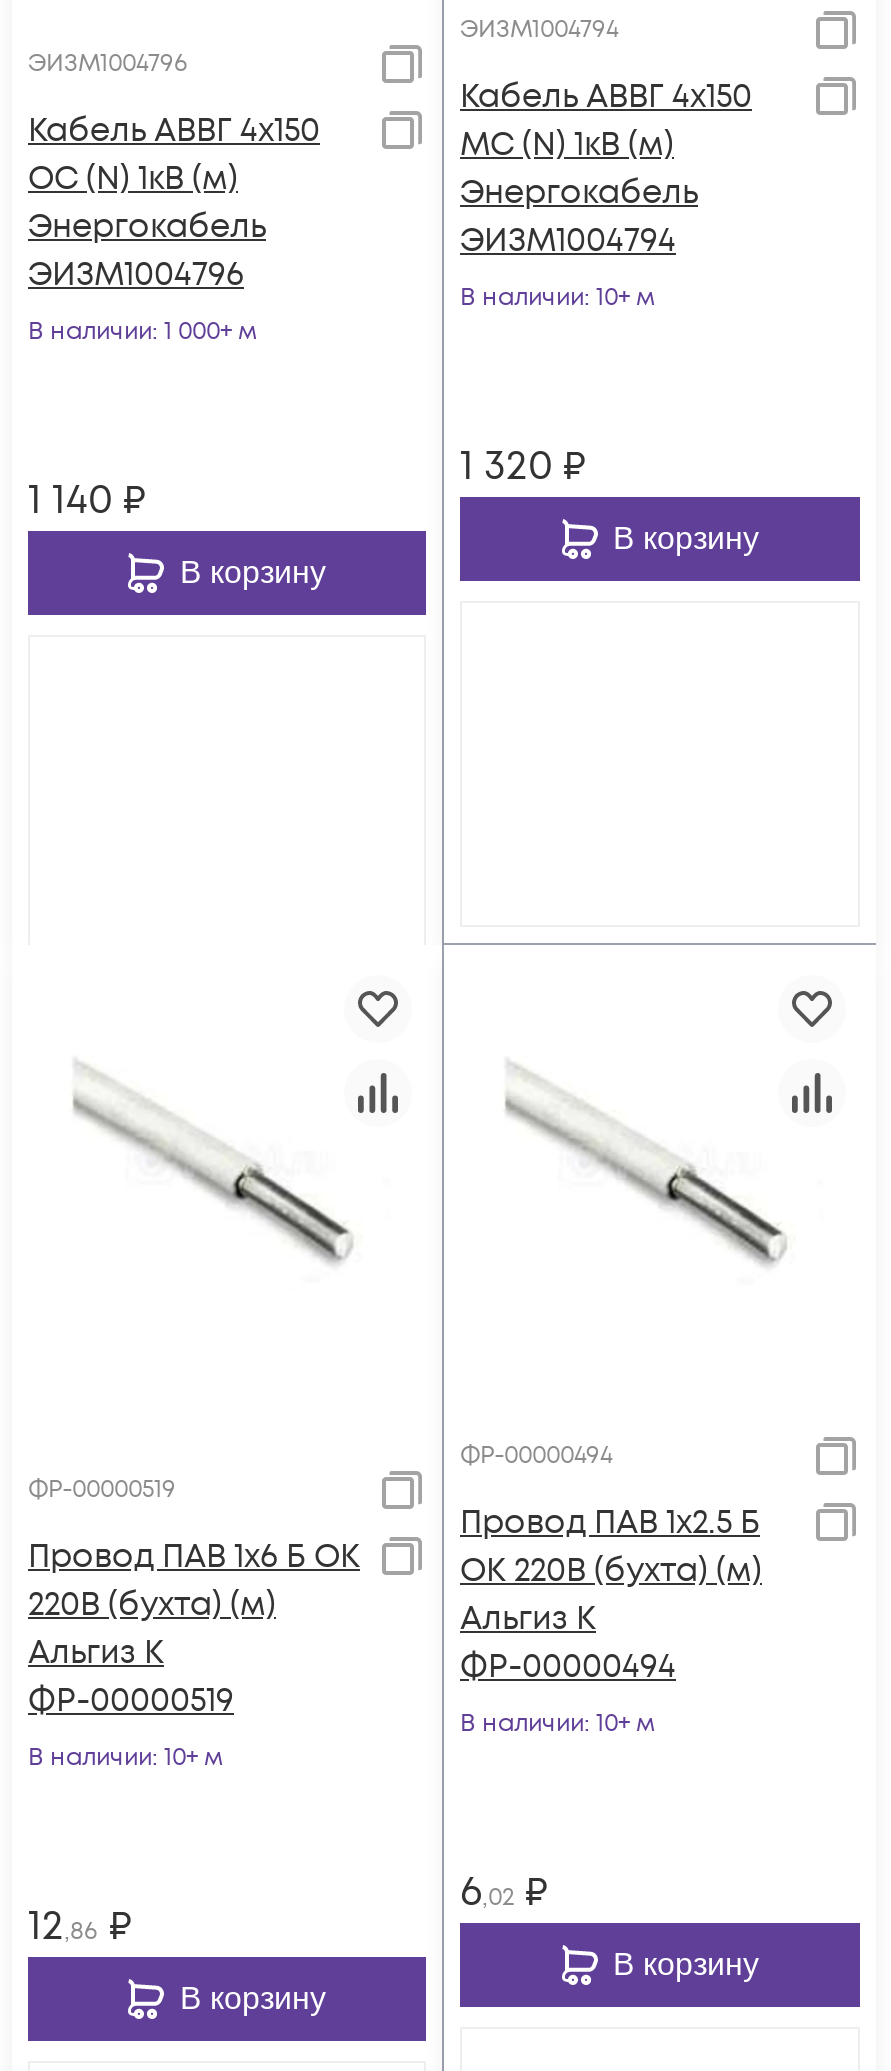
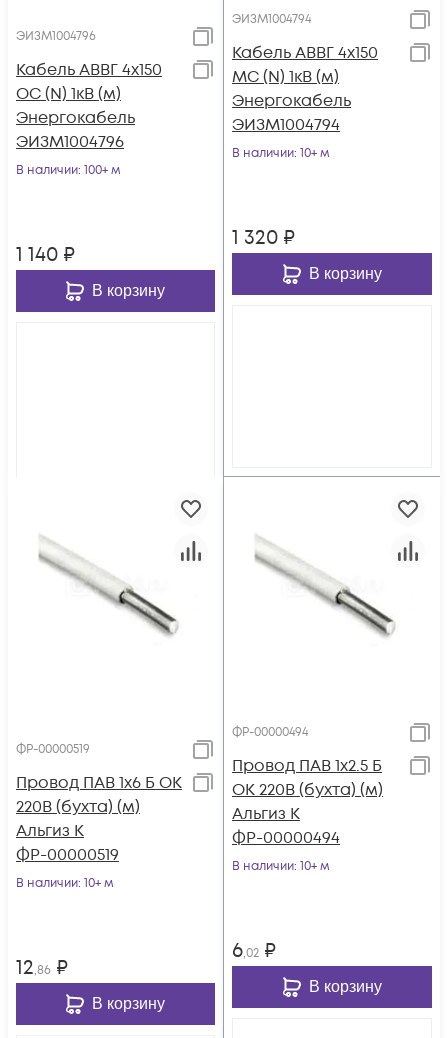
- В наличии: 1 000+ м
+ В наличии: 100+ м
